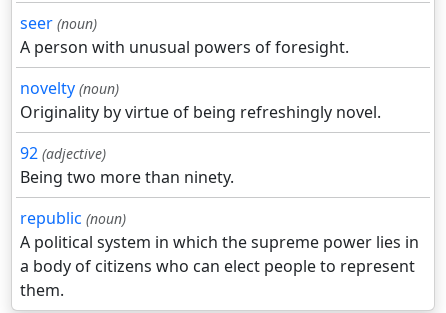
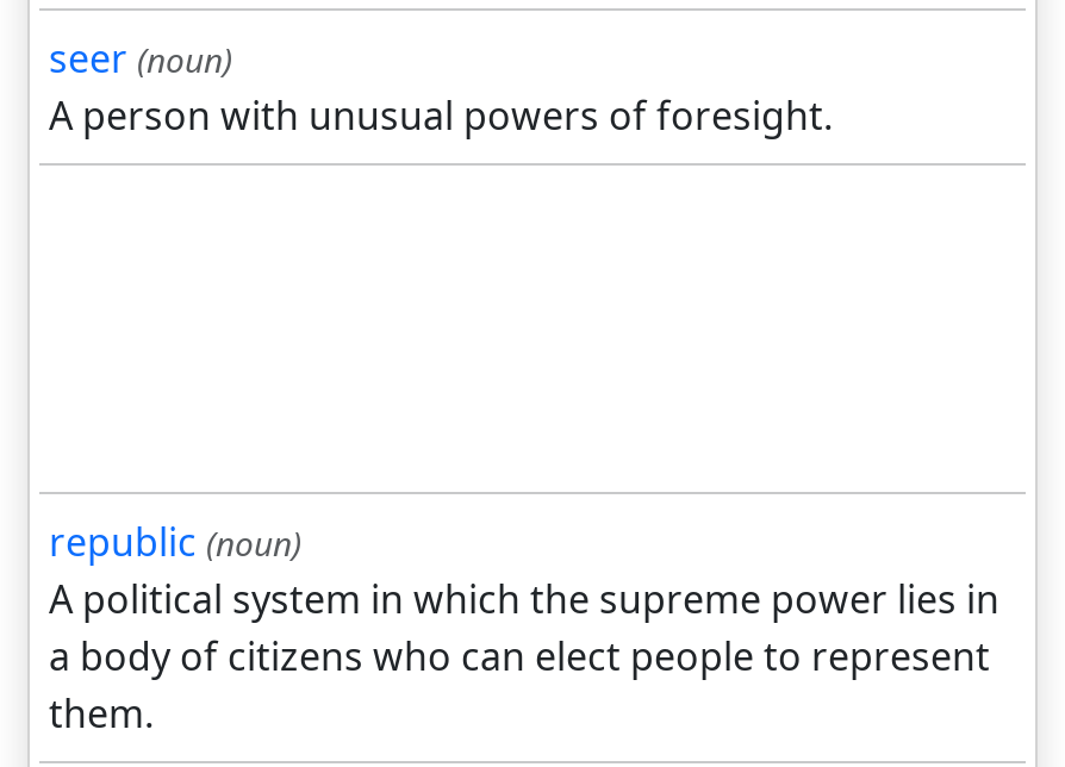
- novelty (noun)
- Originality by virtue of being refreshingly novel.
- 92 (adjective)
- Being two more than ninety.
